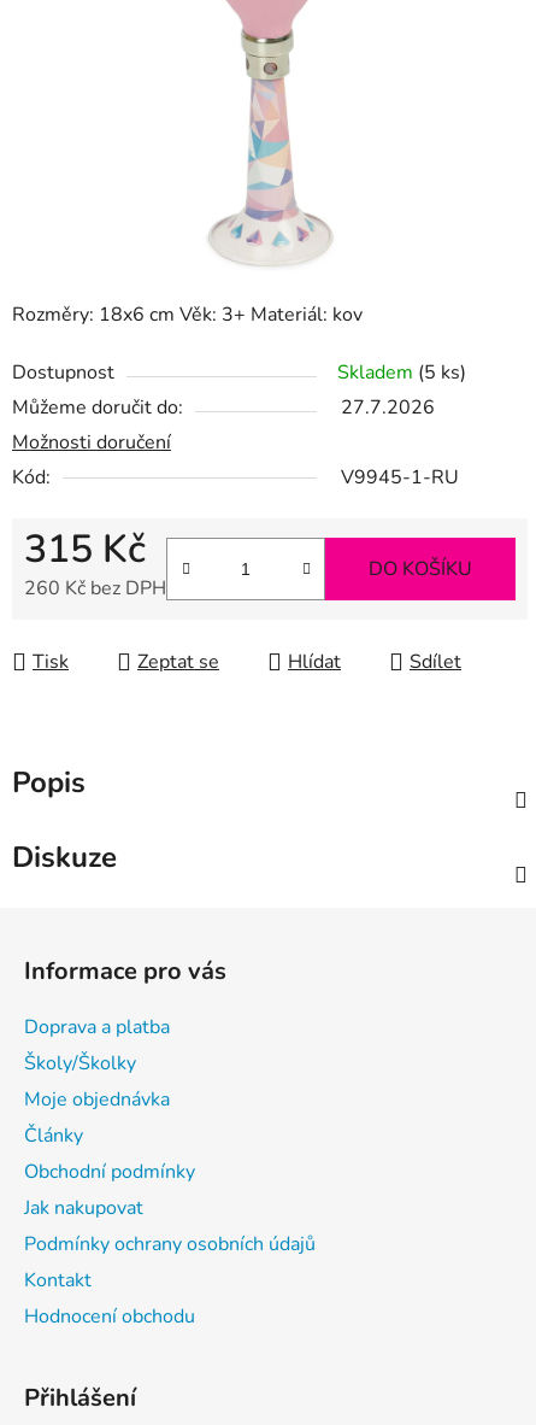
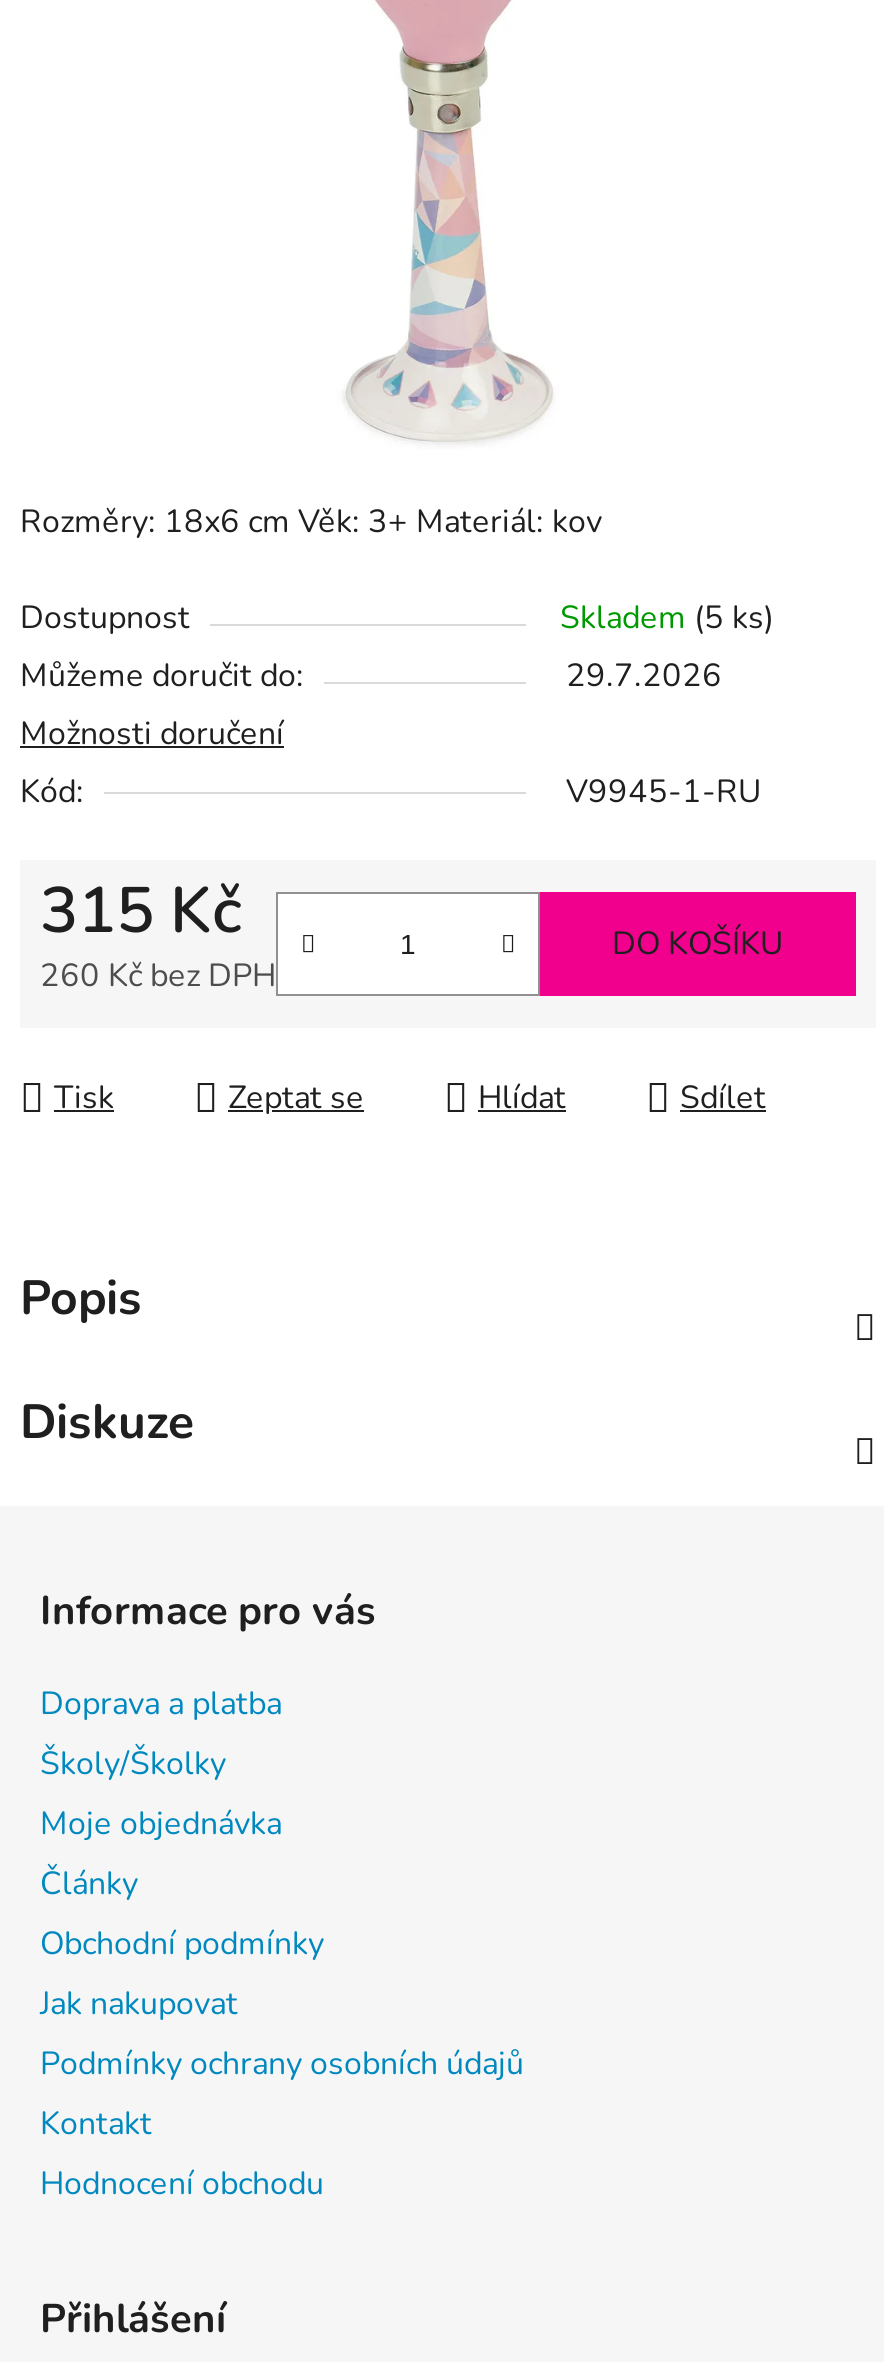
- 27.7.2026
+ 29.7.2026
